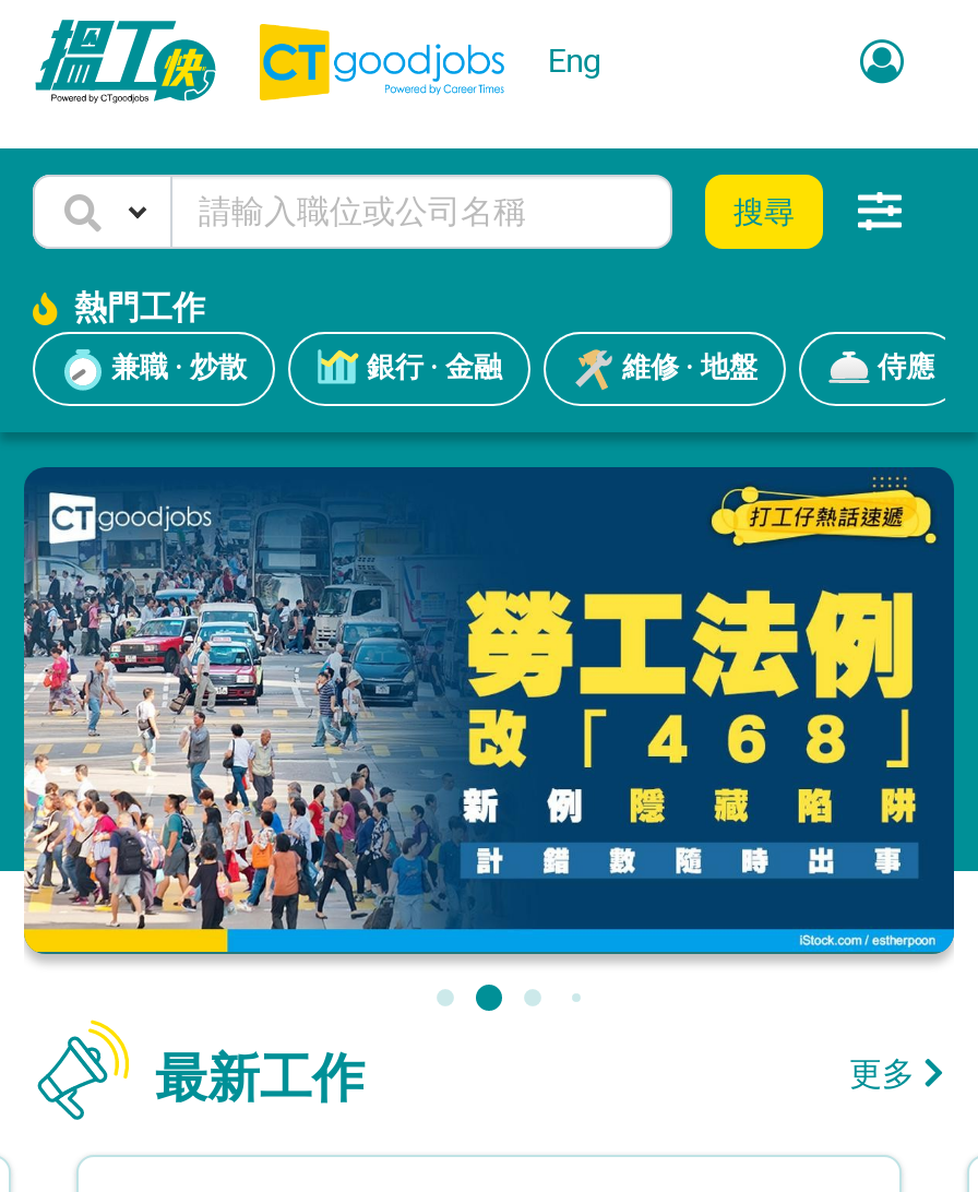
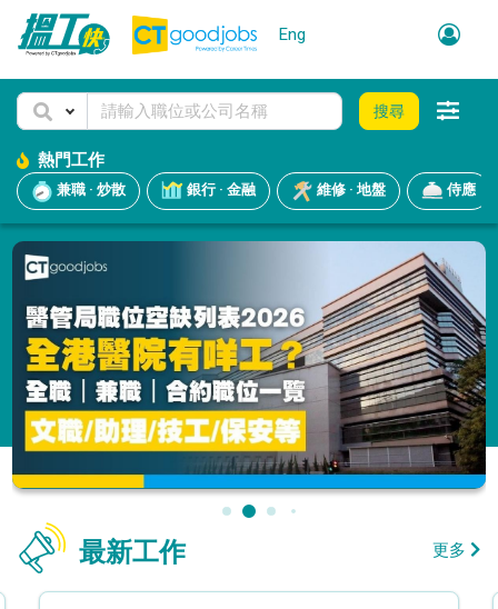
- [image]
+ [image]
